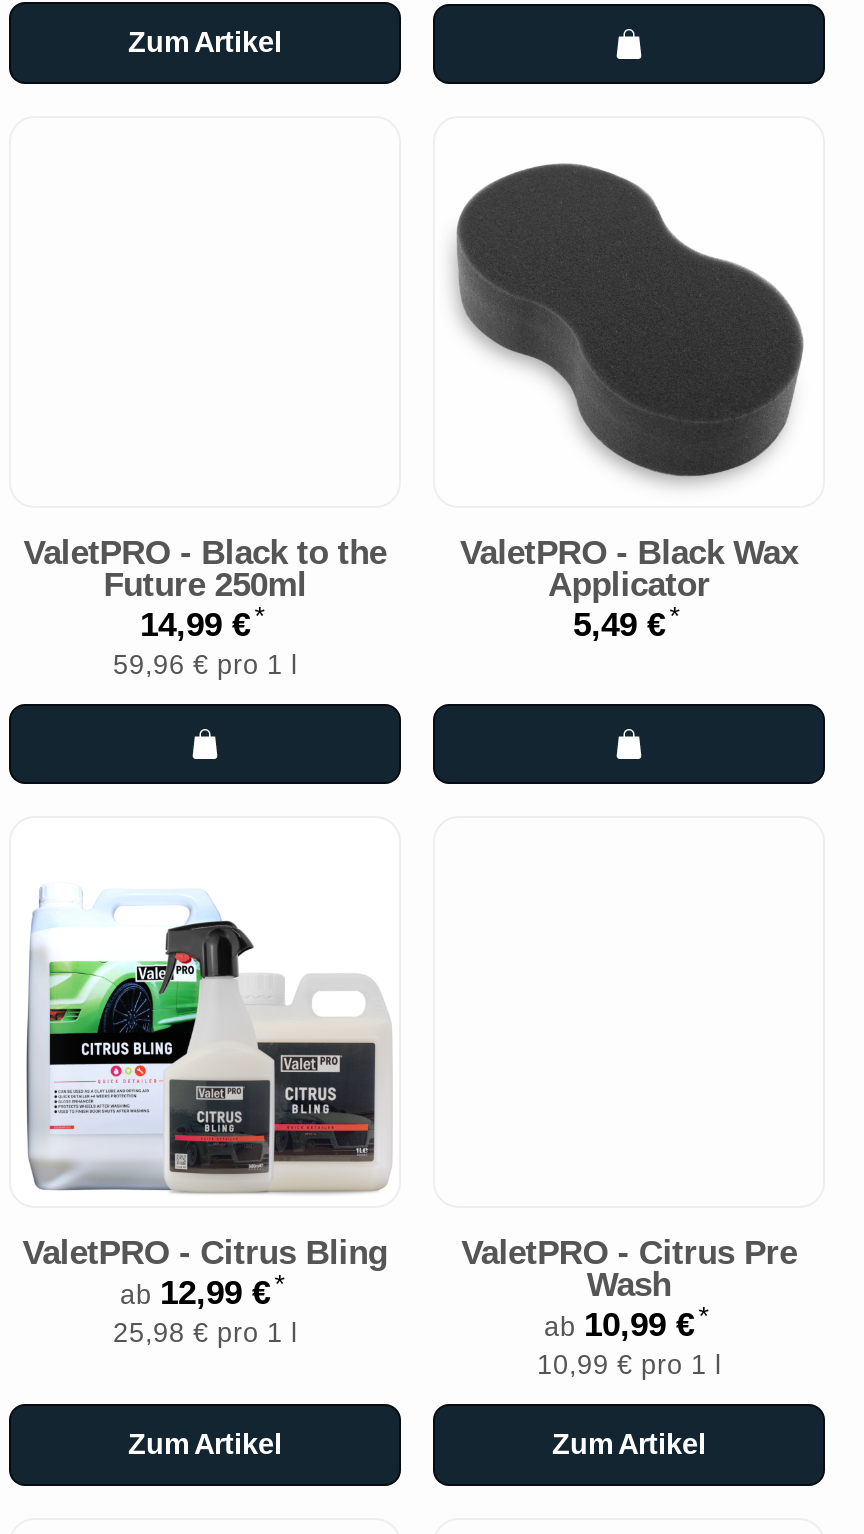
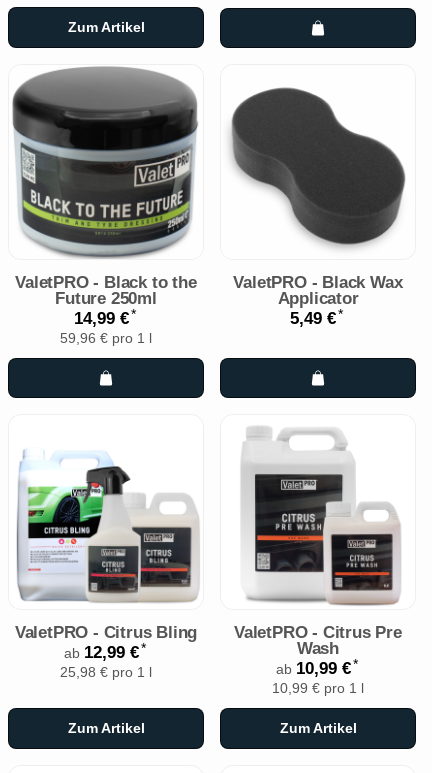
+ [image]

+ [image]
